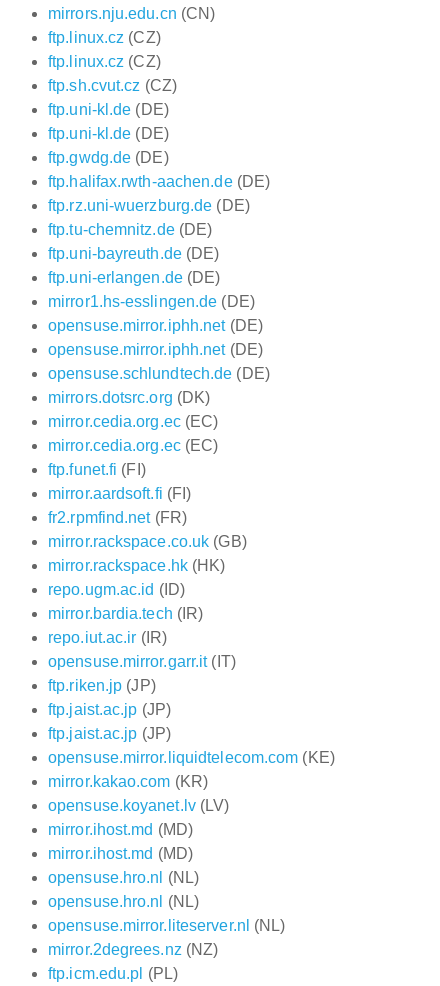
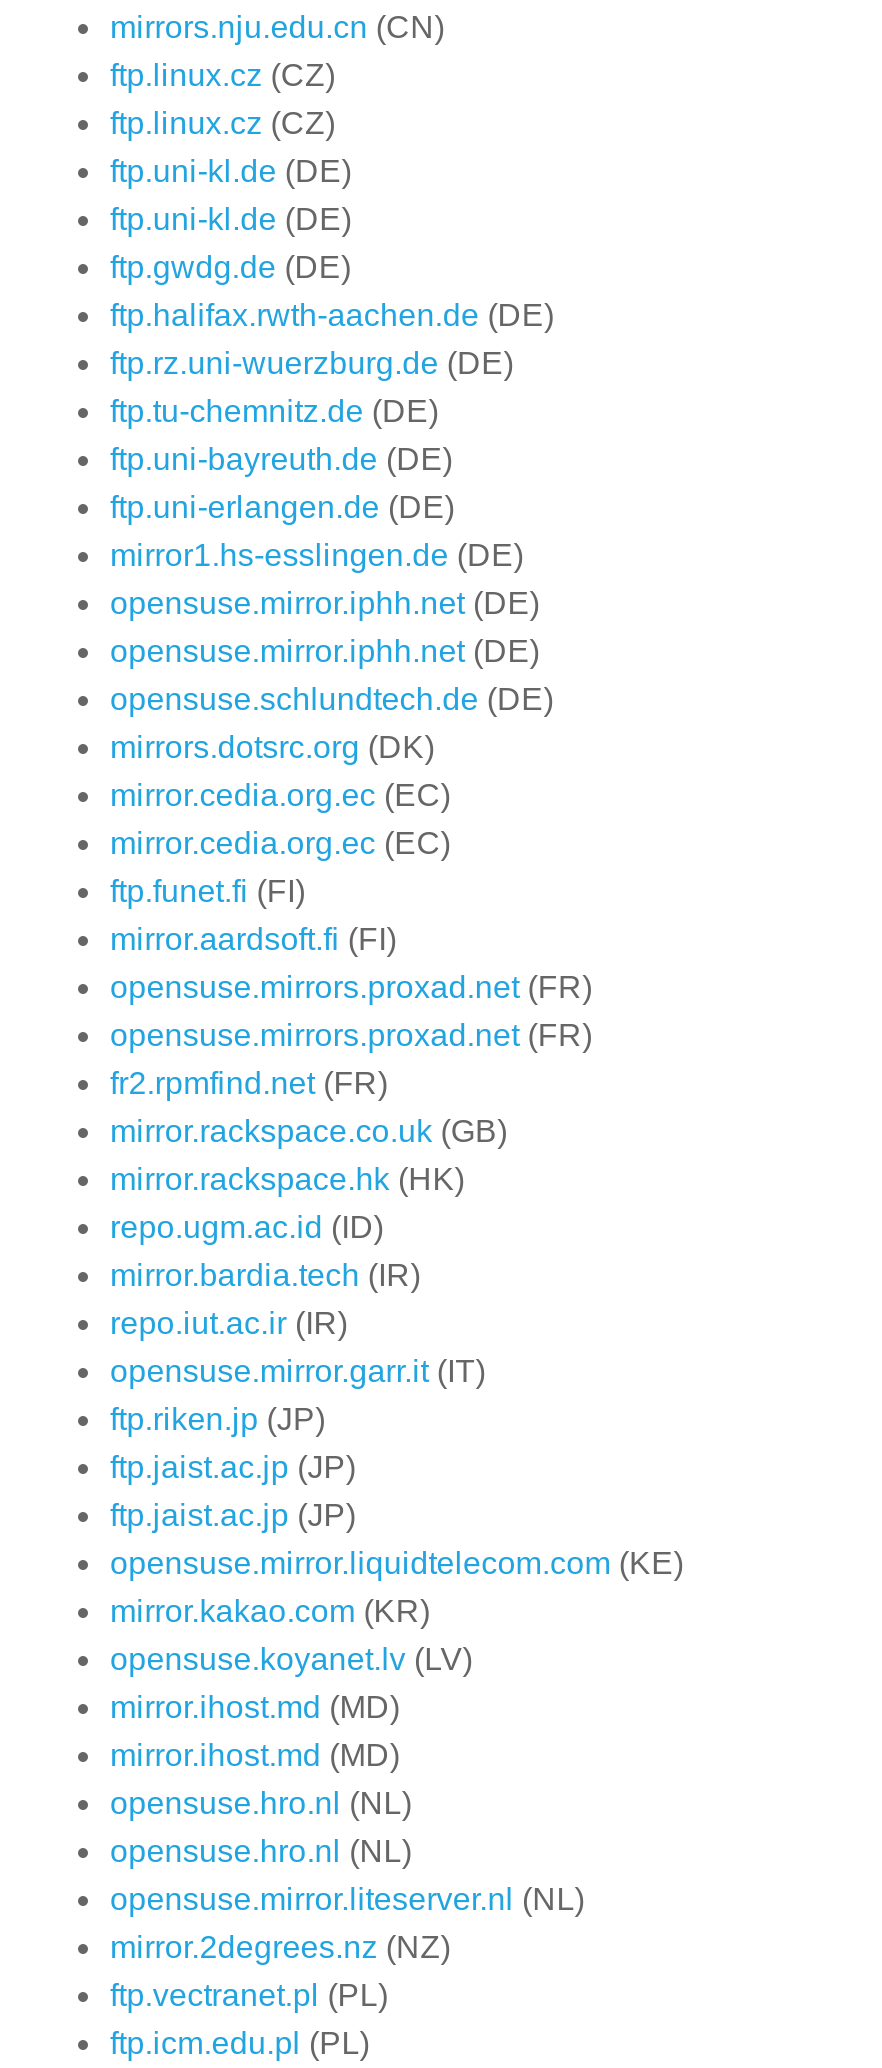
- ftp.sh.cvut.cz (CZ)

moved up: ftp.uni-kl.de (DE) | ftp.uni-kl.de (DE) | ftp.gwdg.de (DE) | ... | ftp.funet.fi (FI) | mirror.aardsoft.fi (FI)

+ opensuse.mirrors.proxad.net (FR)
+ opensuse.mirrors.proxad.net (FR)

+ ftp.vectranet.pl (PL)
